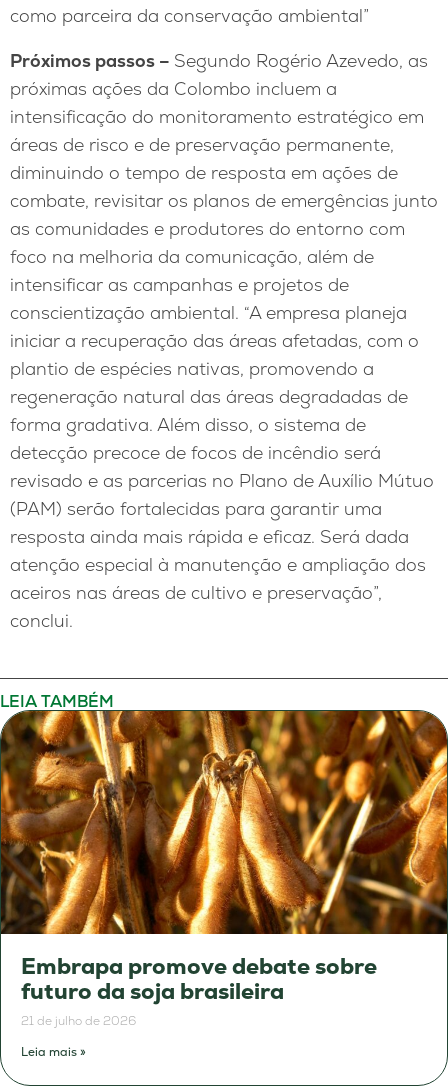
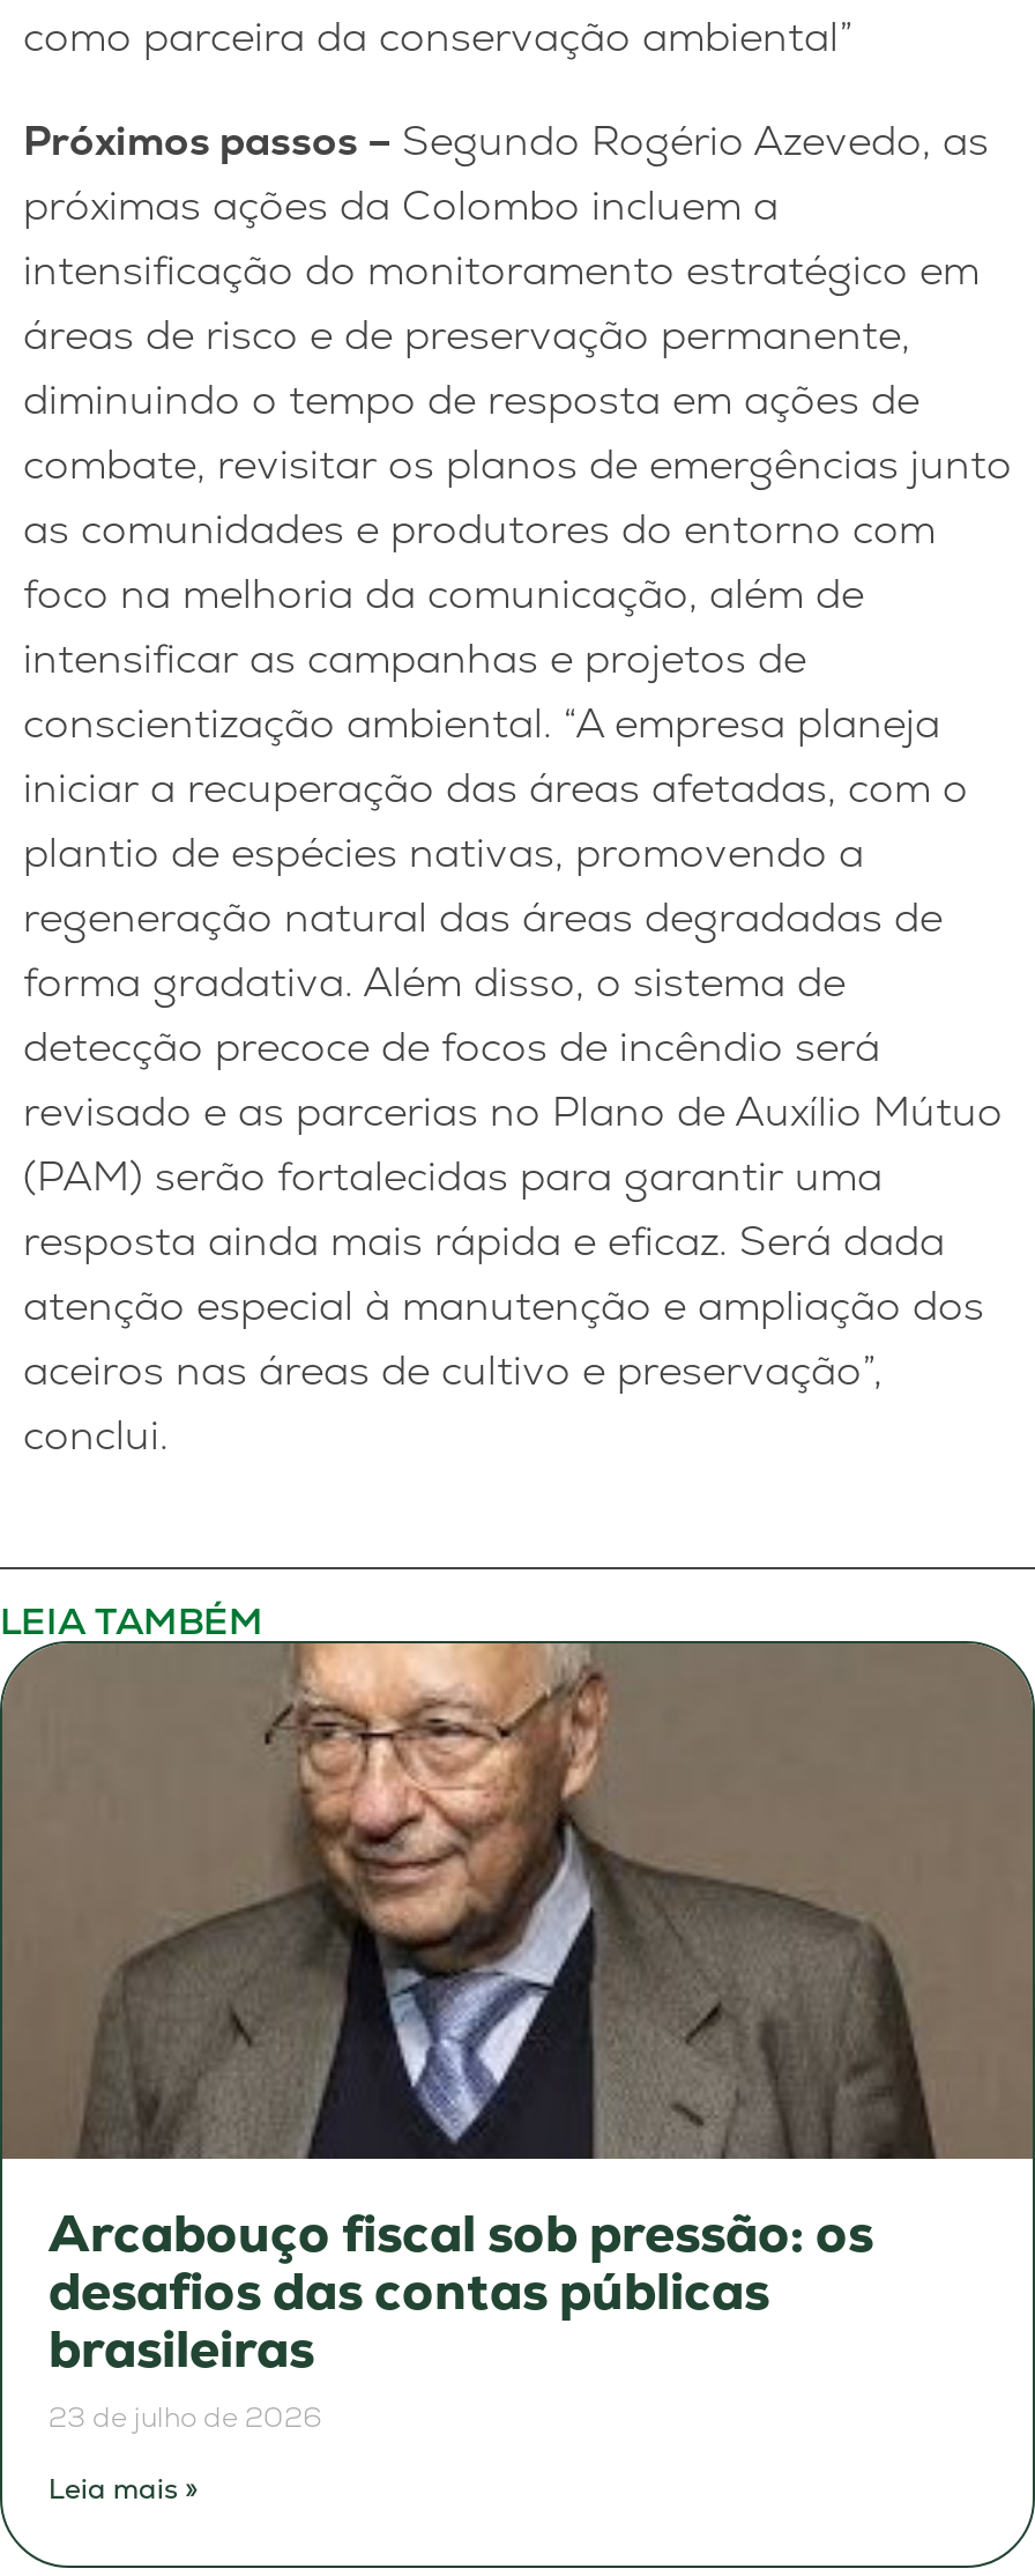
- [image]
- Embrapa promove debate sobre
- futuro da soja brasileira
- 21 de julho de 2026
+ [image]
+ Arcabouço fiscal sob pressão: os
+ desafios das contas públicas
+ brasileiras
+ 23 de julho de 2026
